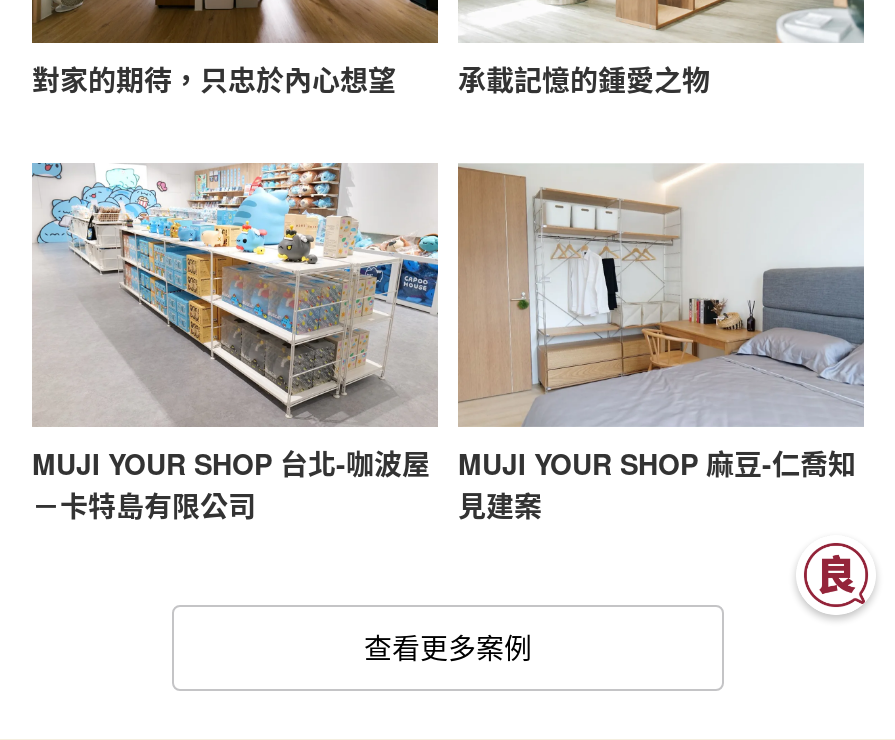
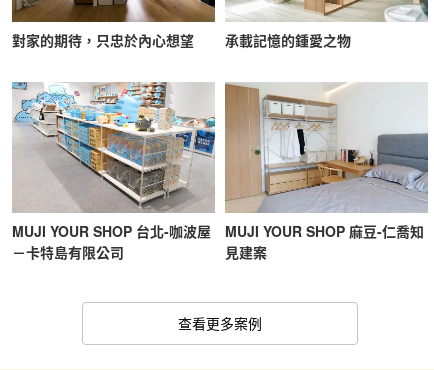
- [image]
